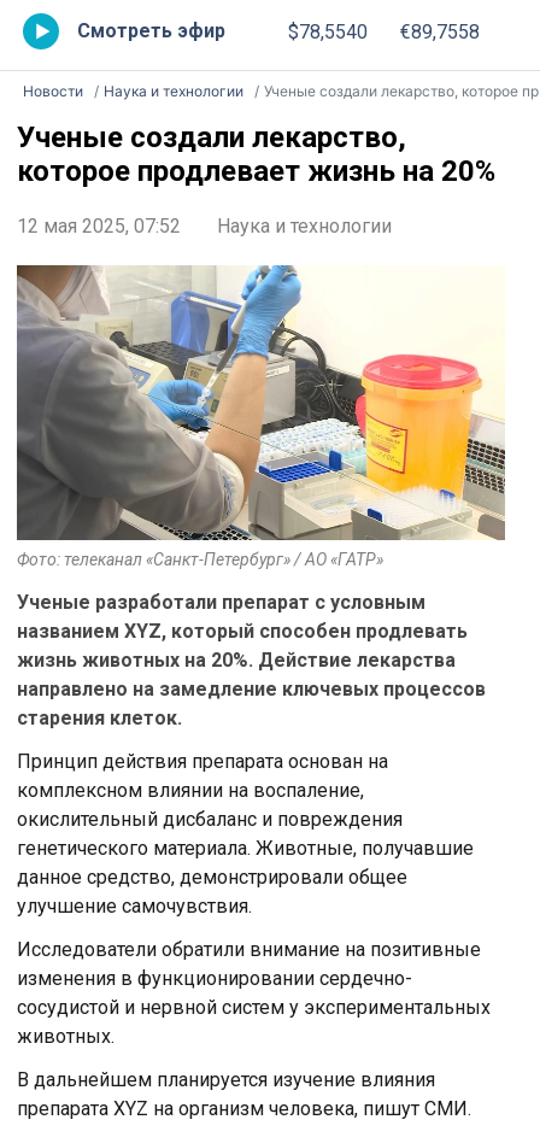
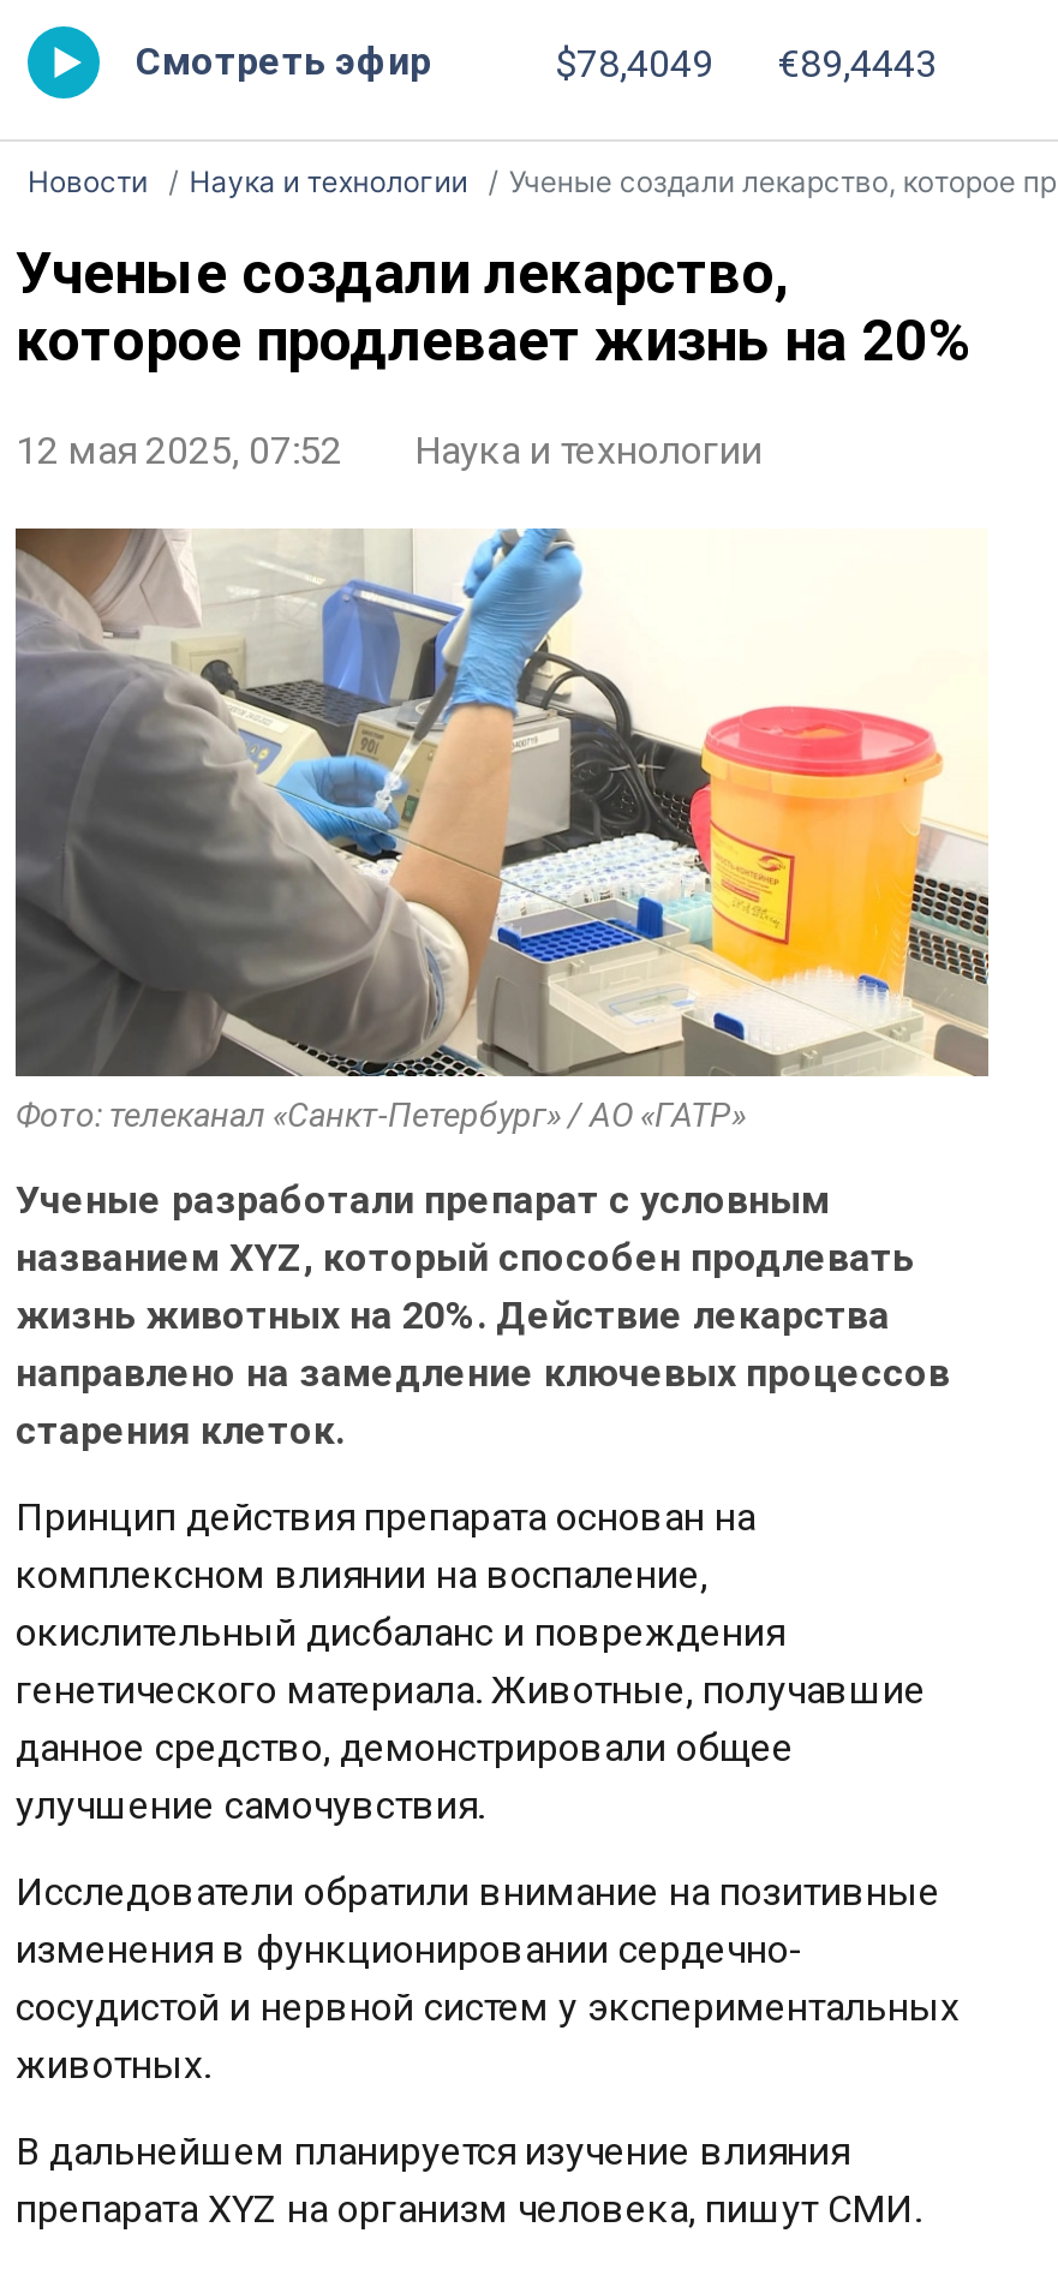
- $78,5540
+ $78,4049

- €89,7558
+ €89,4443
